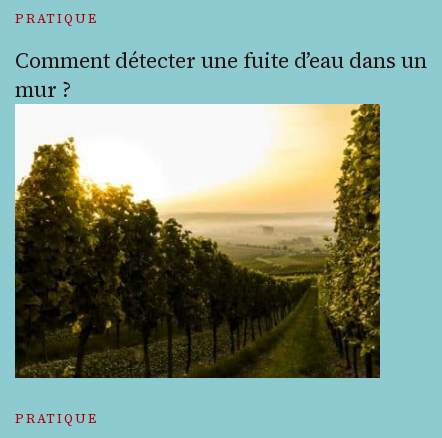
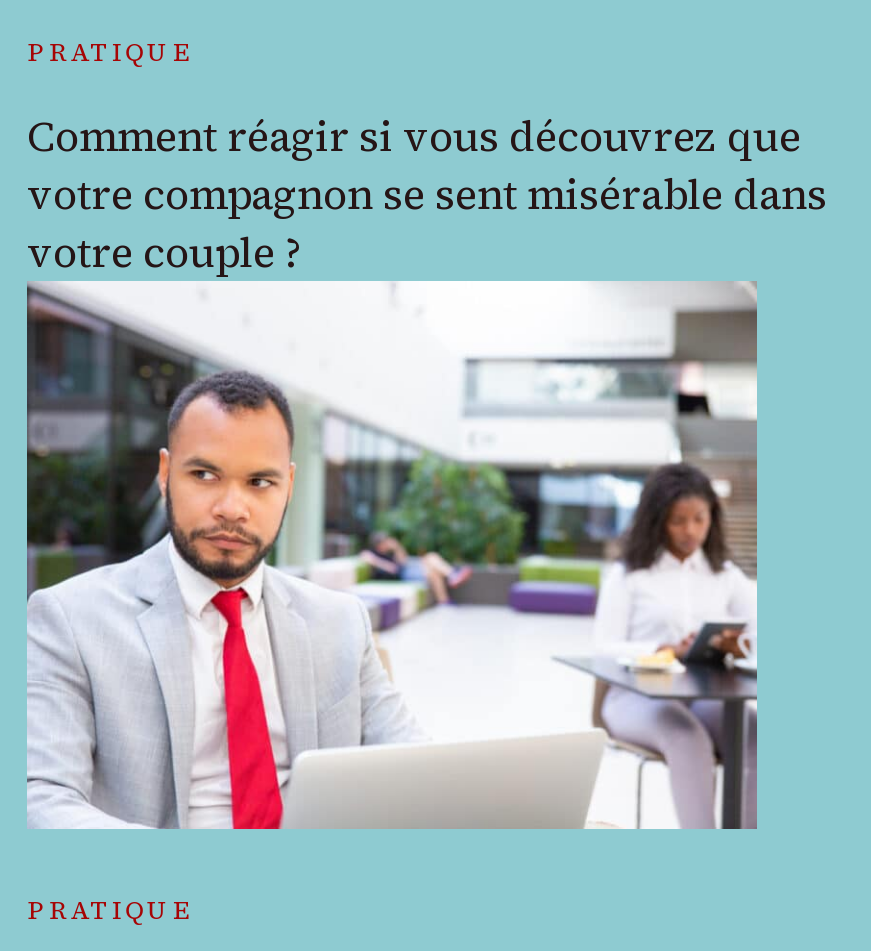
- Comment détecter une fuite d’eau dans un
- mur ?
+ Comment réagir si vous découvrez que
+ votre compagnon se sent misérable dans
+ votre couple ?

- [image]
+ [image]
